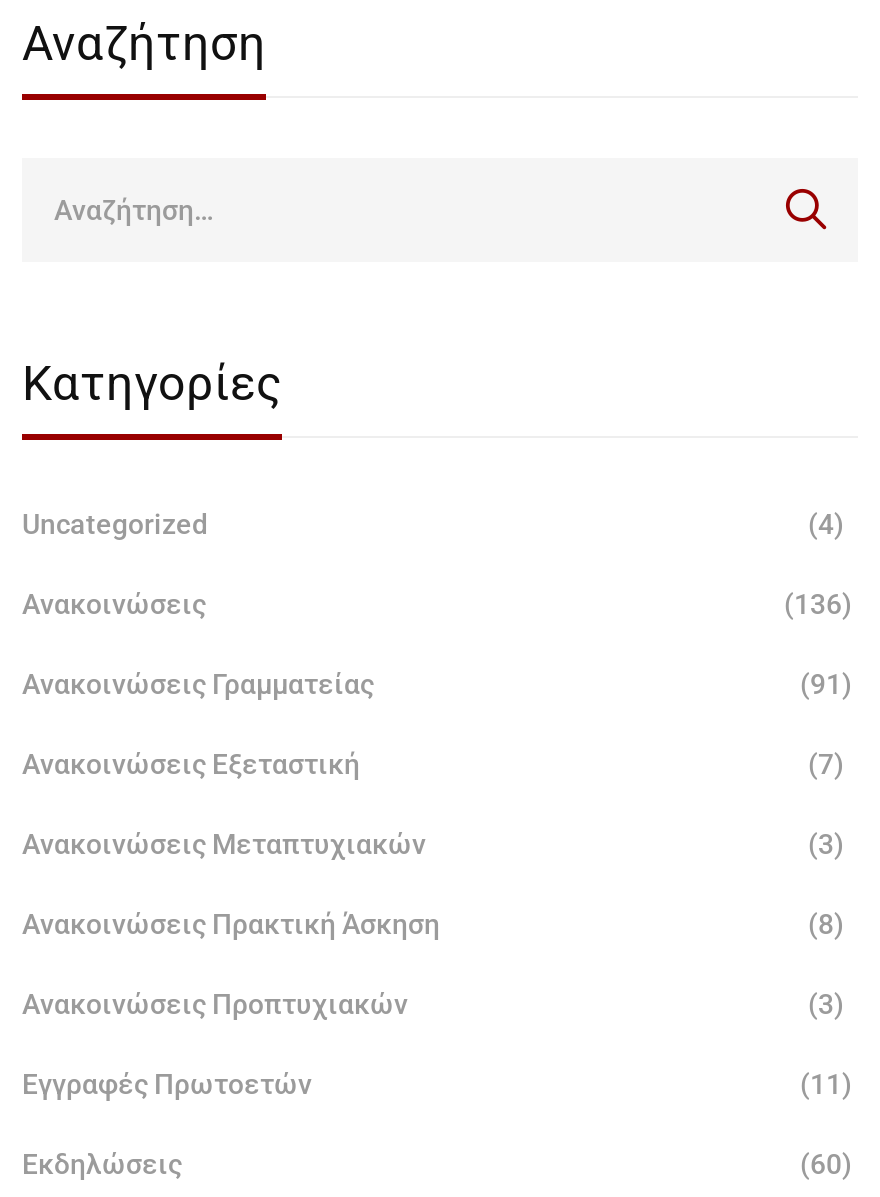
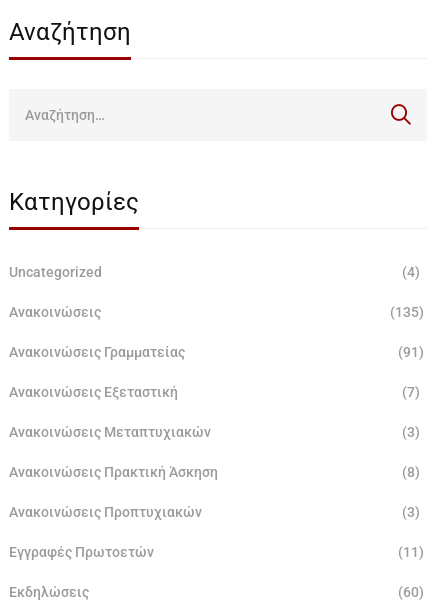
- (136)
+ (135)
